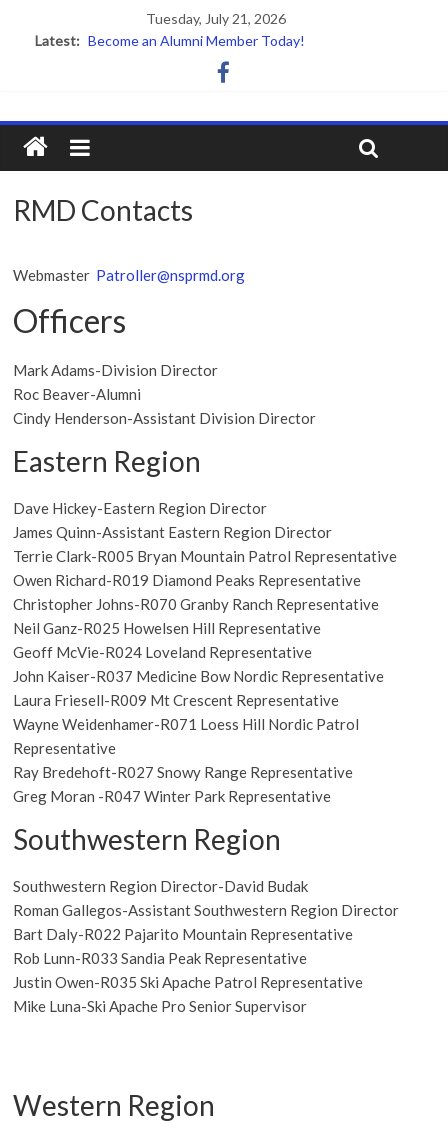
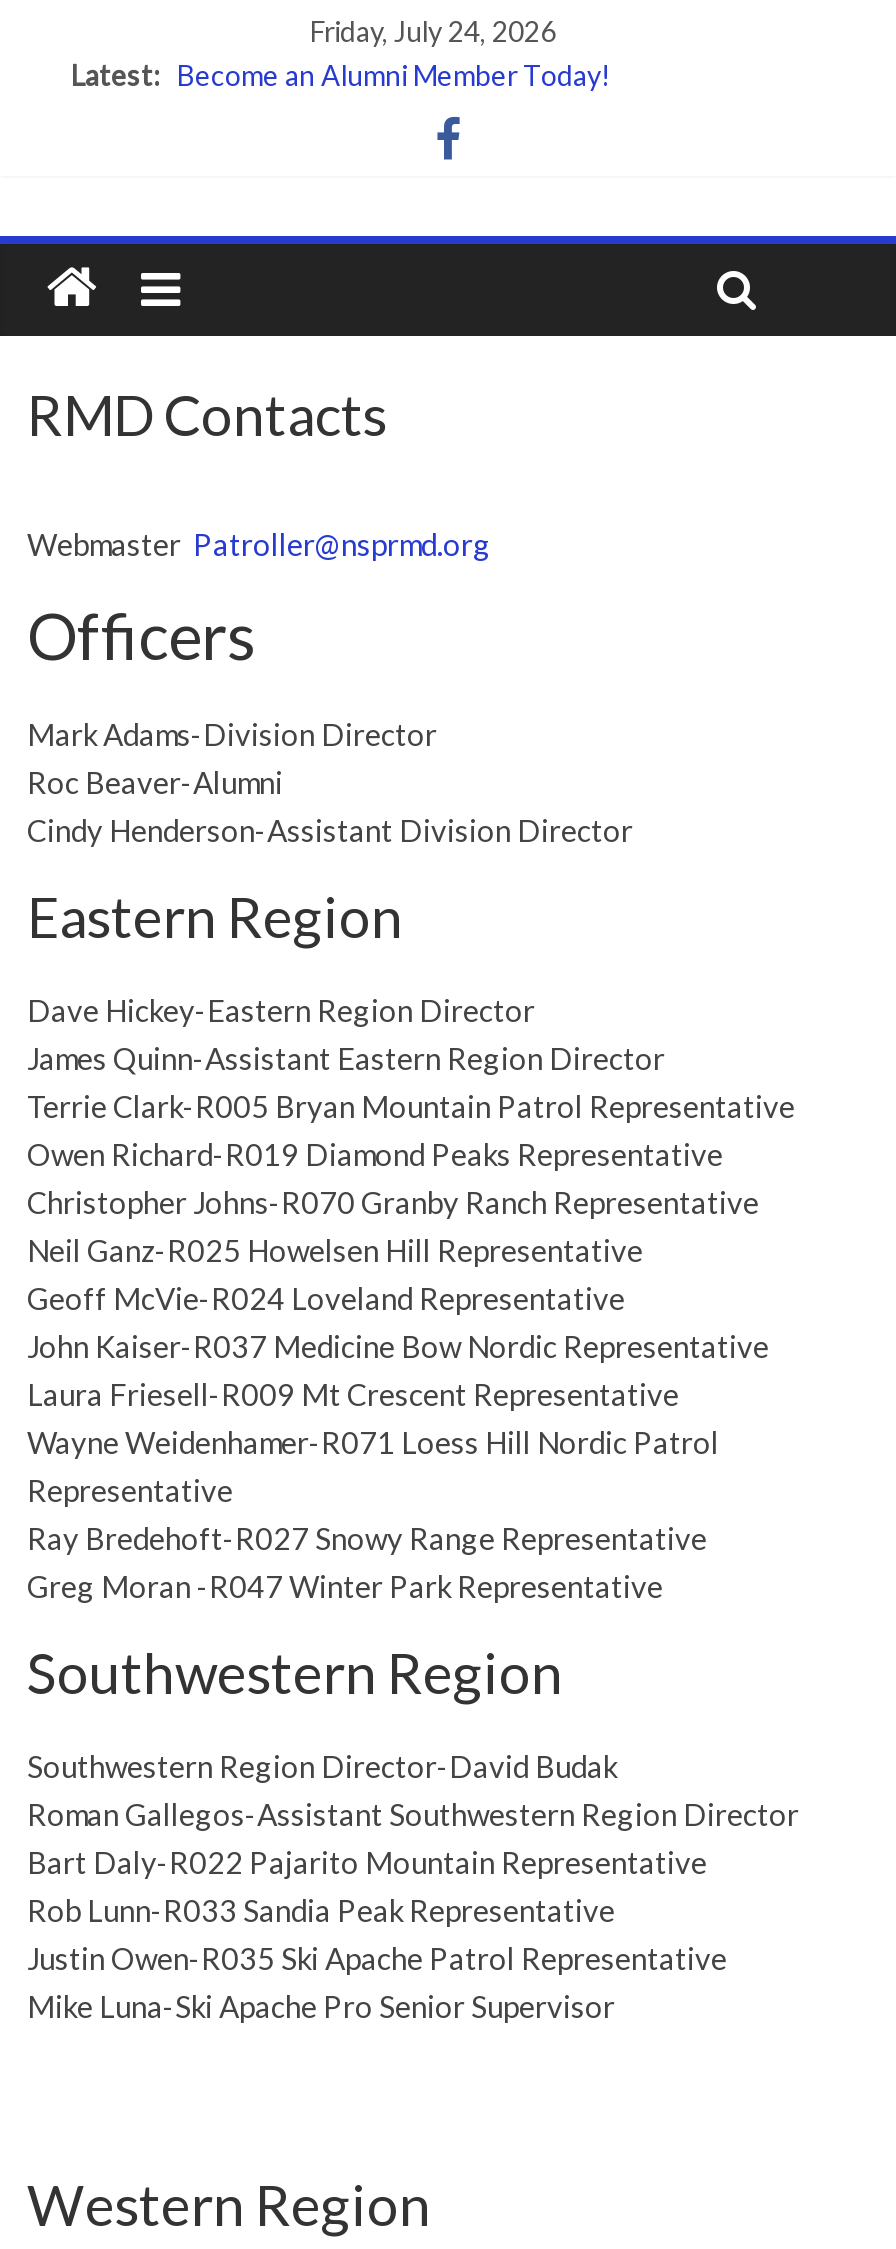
- Tuesday, July 21, 2026
+ Friday, July 24, 2026
